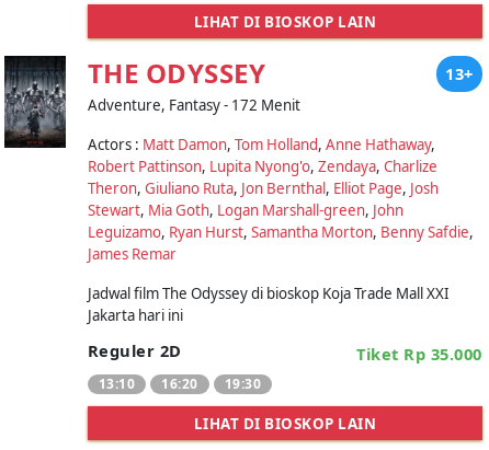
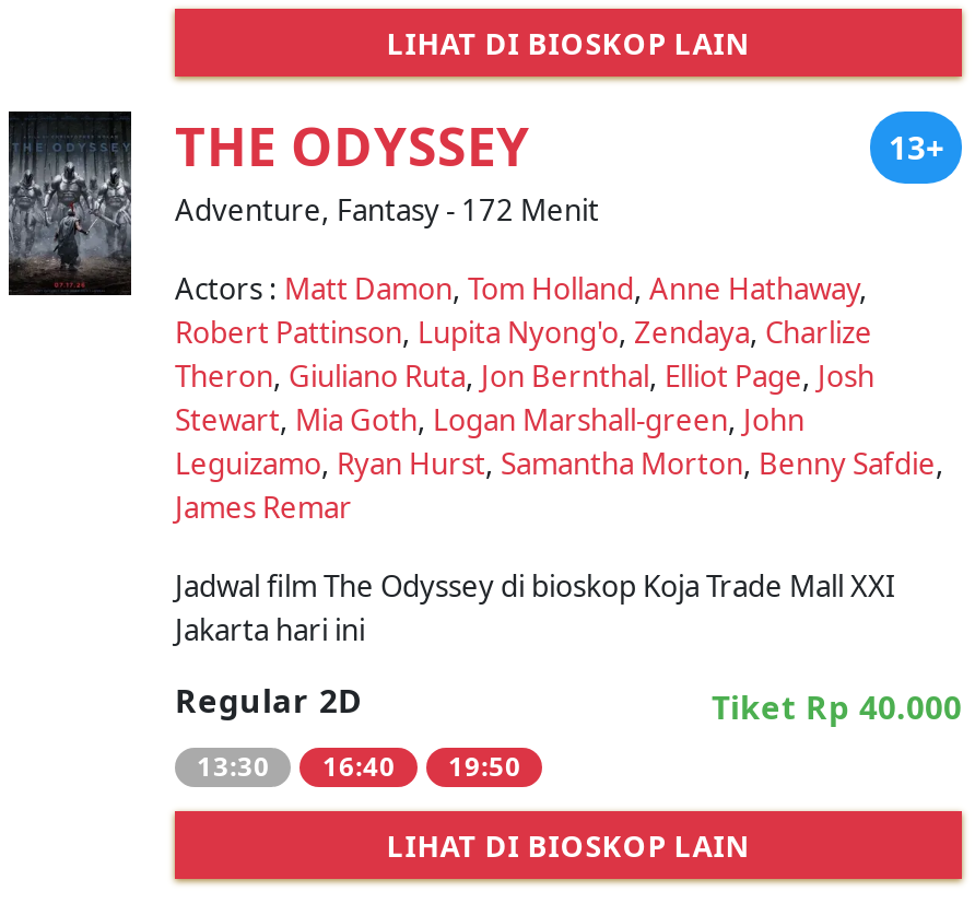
- Reguler 2D
+ Regular 2D

- Tiket Rp 35.000
+ Tiket Rp 40.000

- 13:10
+ 13:30

- 16:20
+ 16:40

- 19:30
+ 19:50
